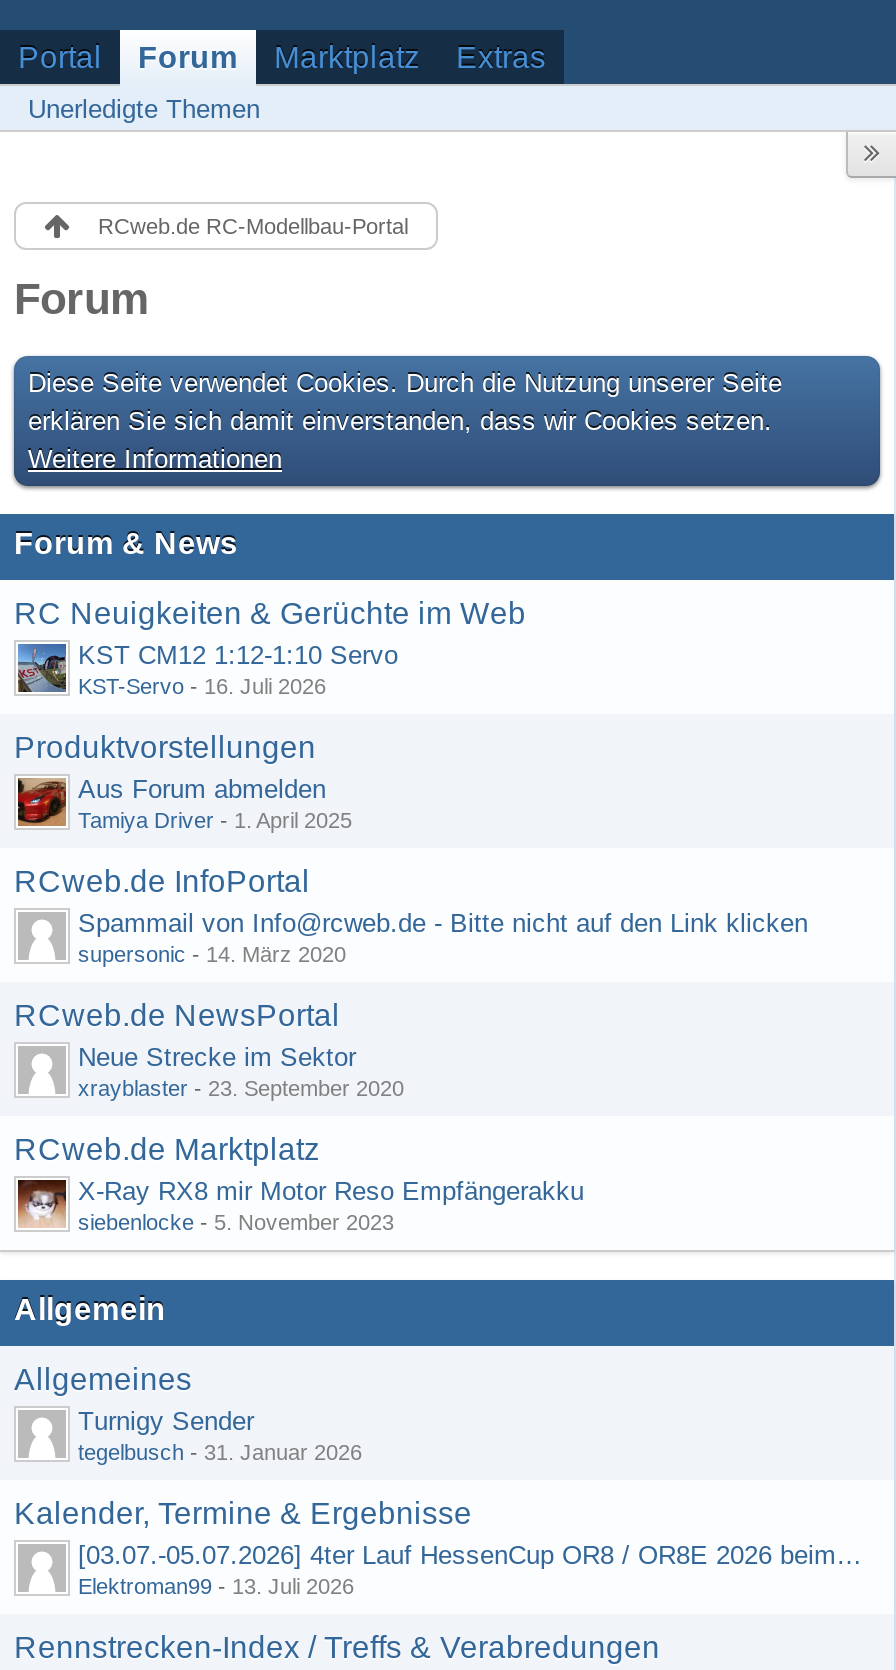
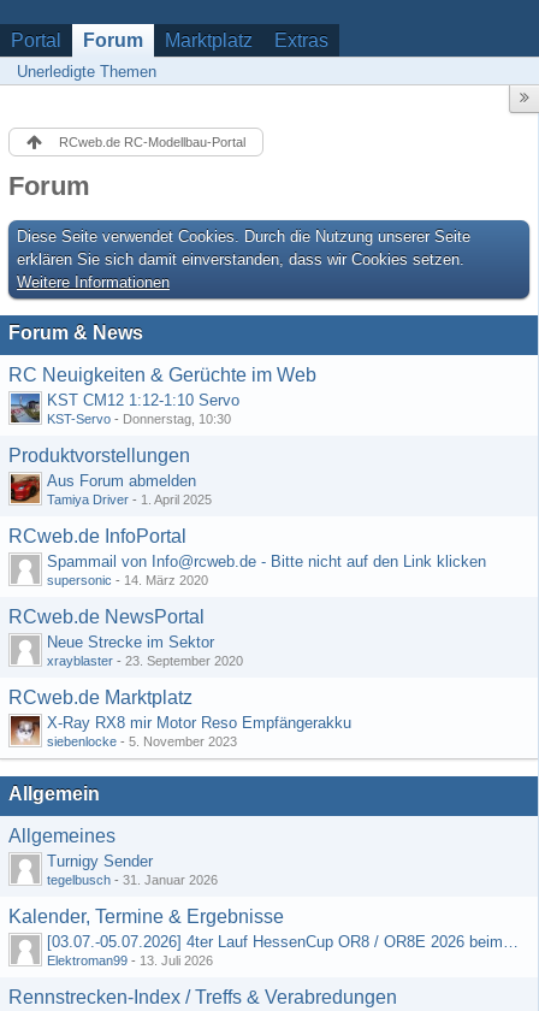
- KST-Servo - 16. Juli 2026
+ KST-Servo - Donnerstag, 10:30
